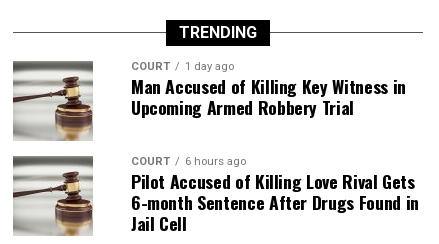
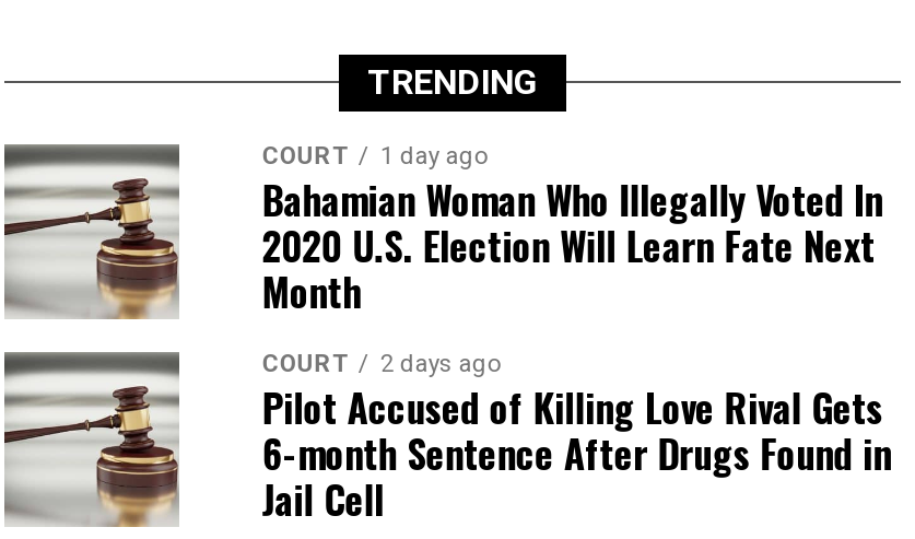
- Man Accused of Killing Key Witness in
- Upcoming Armed Robbery Trial
+ Bahamian Woman Who Illegally Voted In
+ 2020 U.S. Election Will Learn Fate Next
+ Month

- COURT 6 hours ago
+ COURT 2 days ago
